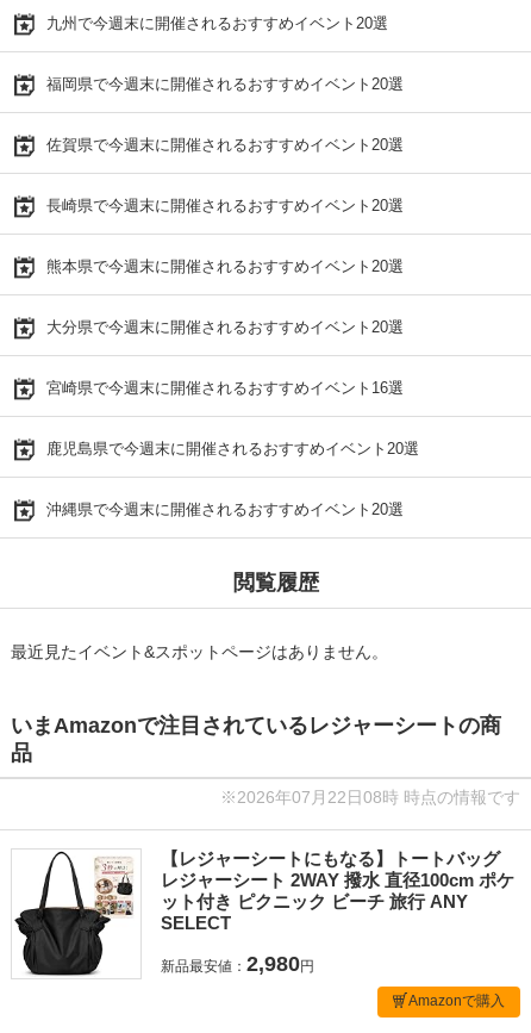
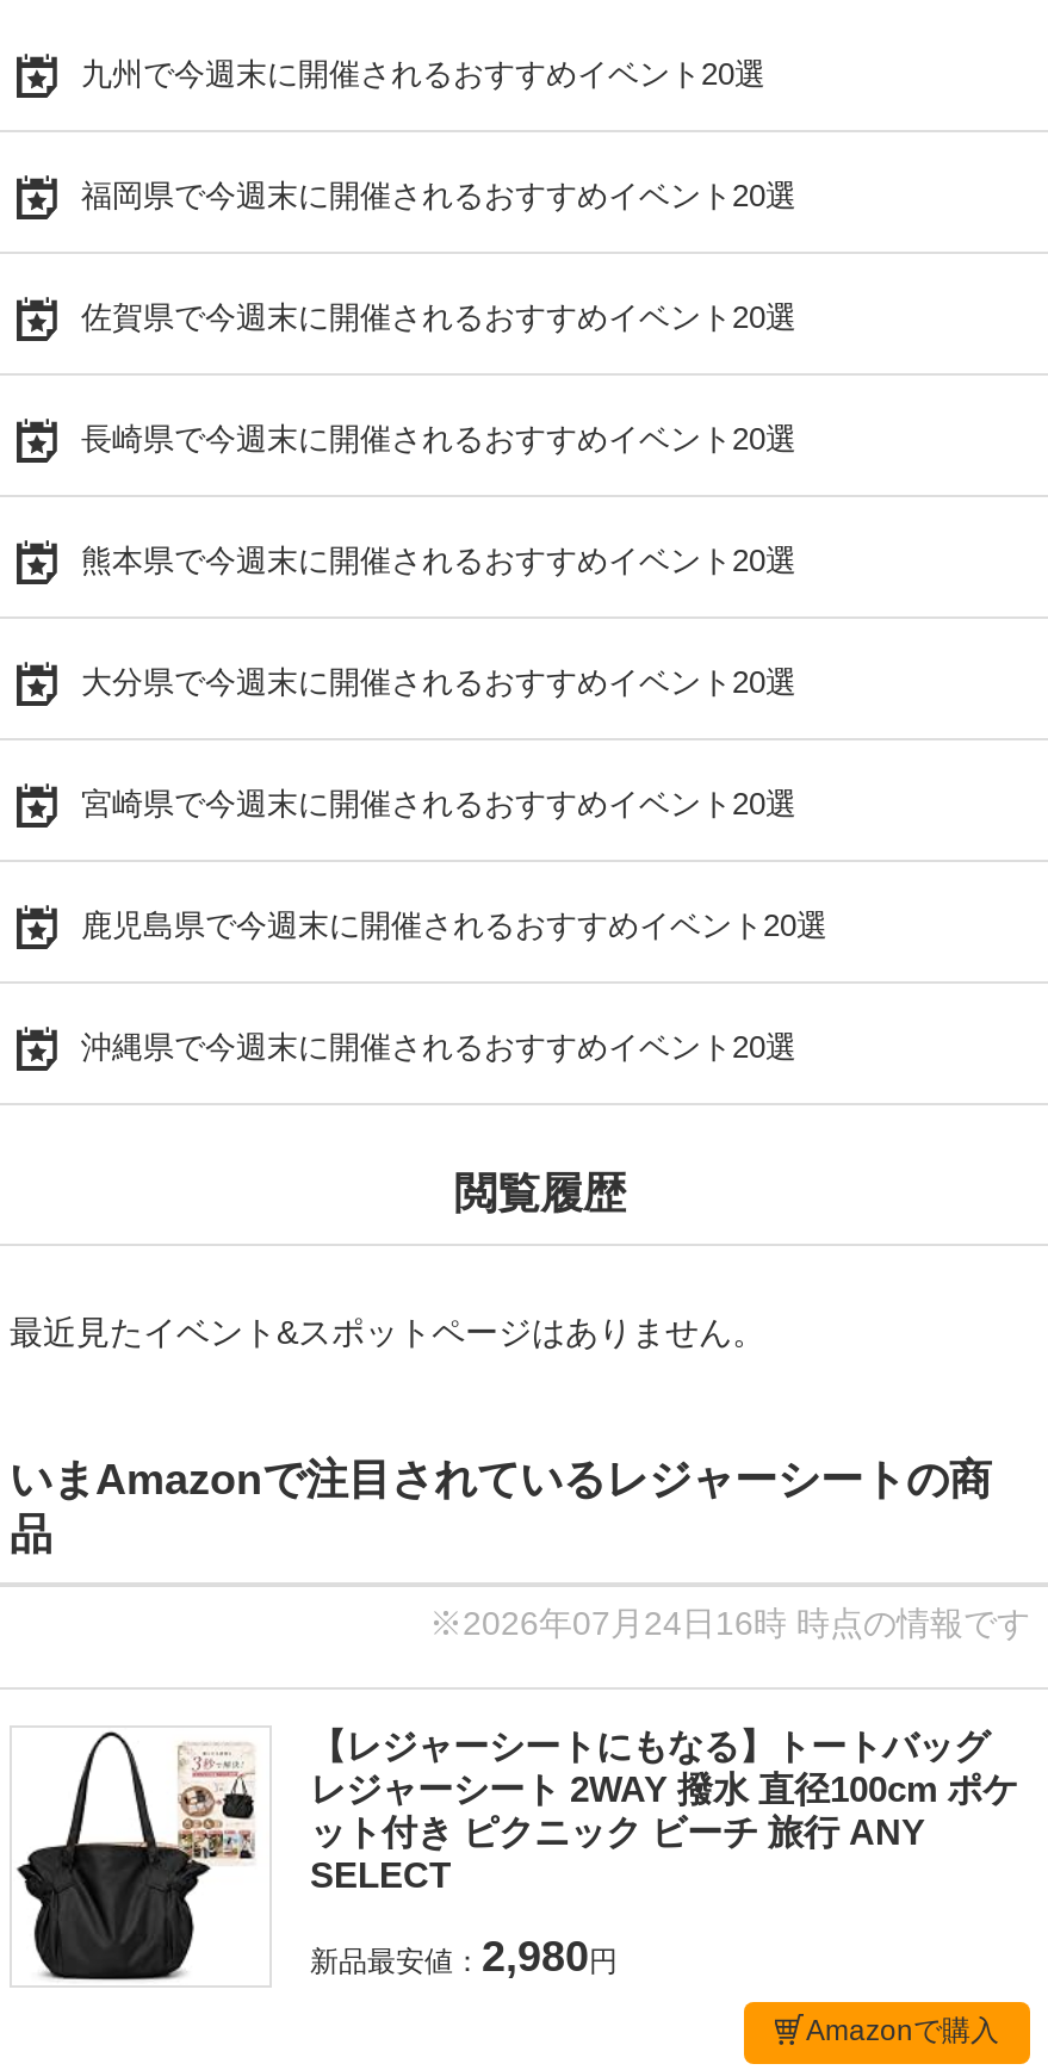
- 宮崎県で今週末に開催されるおすすめイベント16選
+ 宮崎県で今週末に開催されるおすすめイベント20選

- ※2026年07月22日08時 時点の情報です
+ ※2026年07月24日16時 時点の情報です
